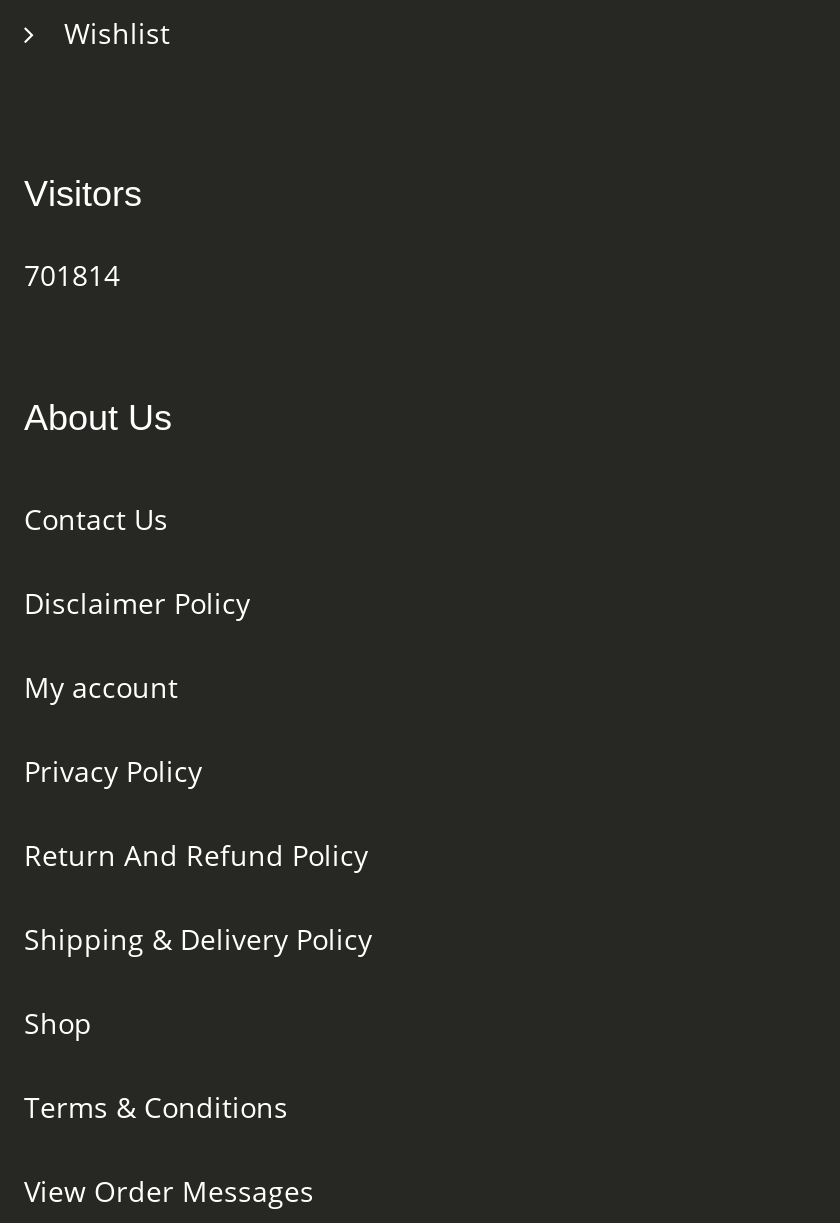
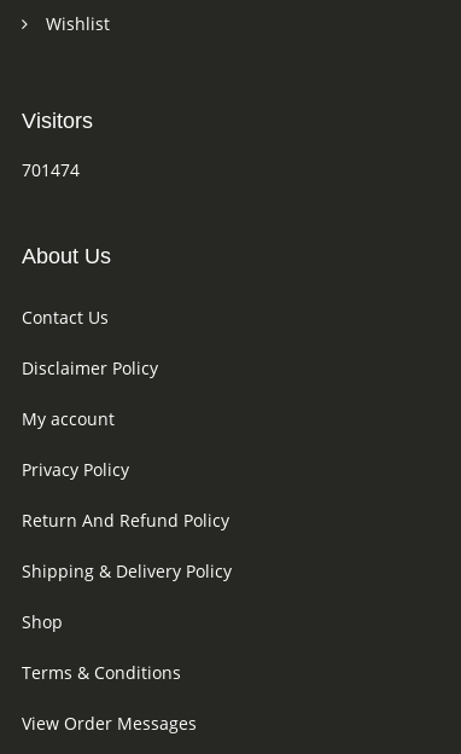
- 701814
+ 701474
